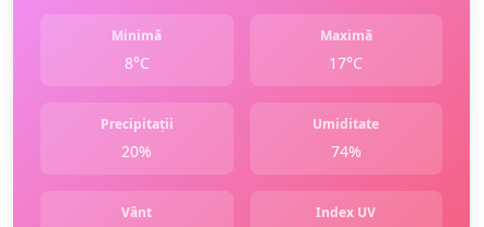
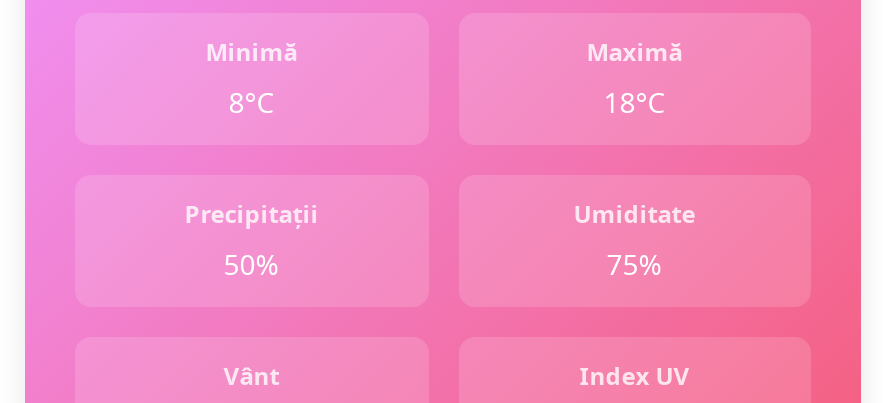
- 17°C
+ 18°C

- 20%
+ 50%

- 74%
+ 75%
